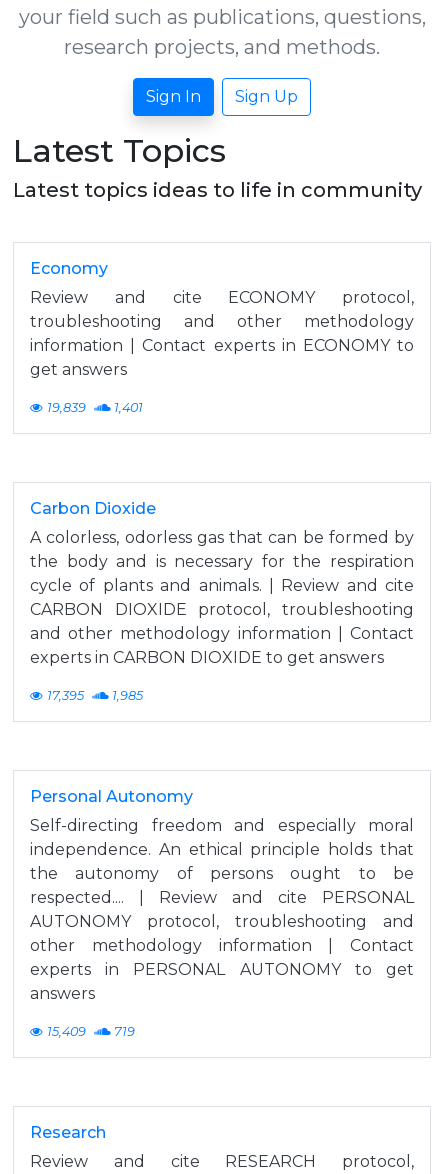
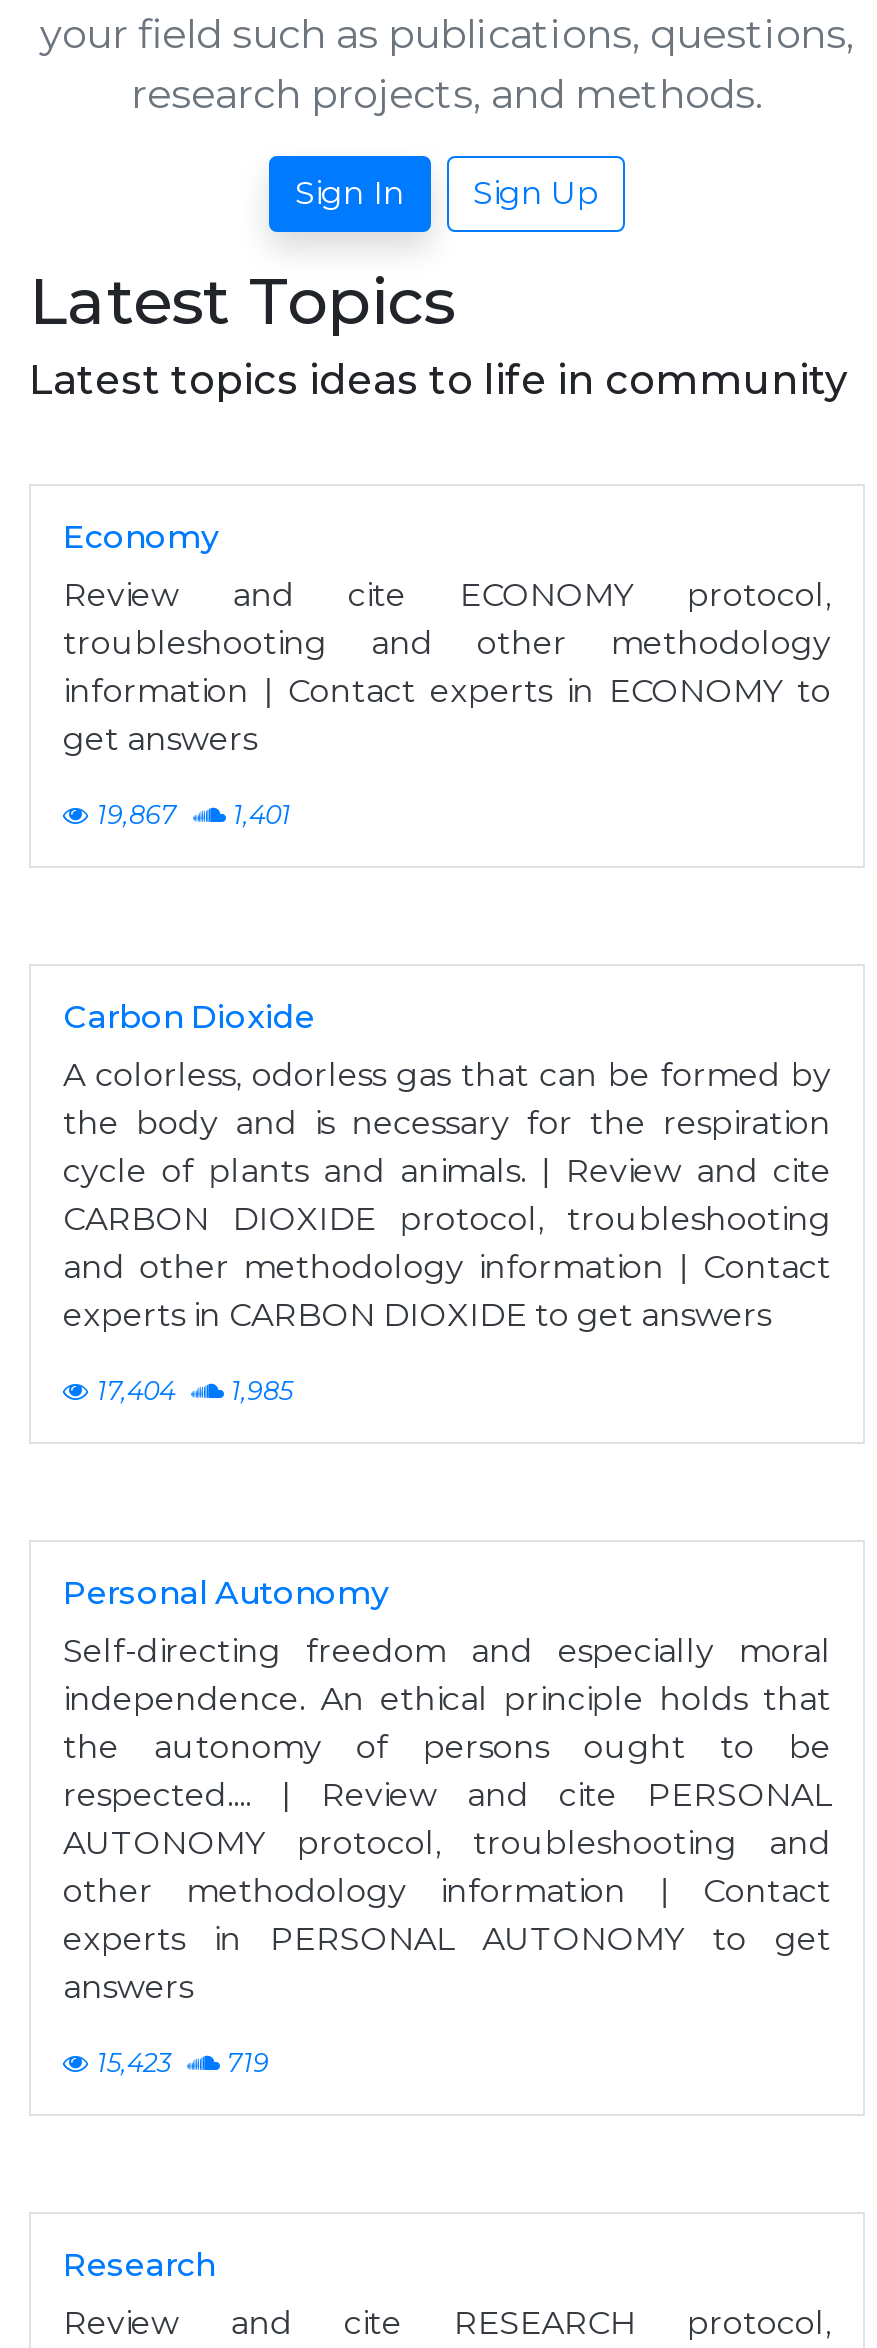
- 19,839 1,401
+ 19,867 1,401

- 17,395 1,985
+ 17,404 1,985

- 15,409 719
+ 15,423 719
